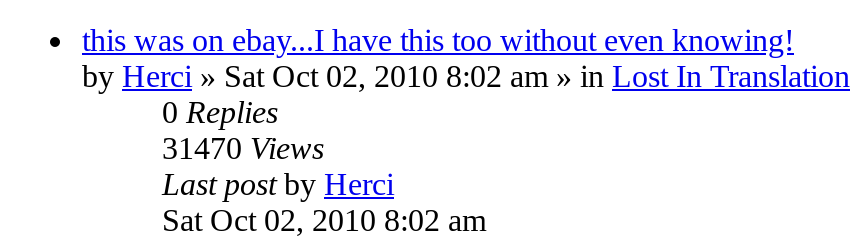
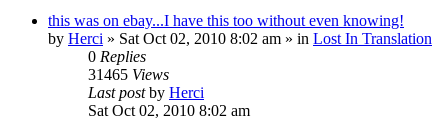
- 31470 Views
+ 31465 Views
